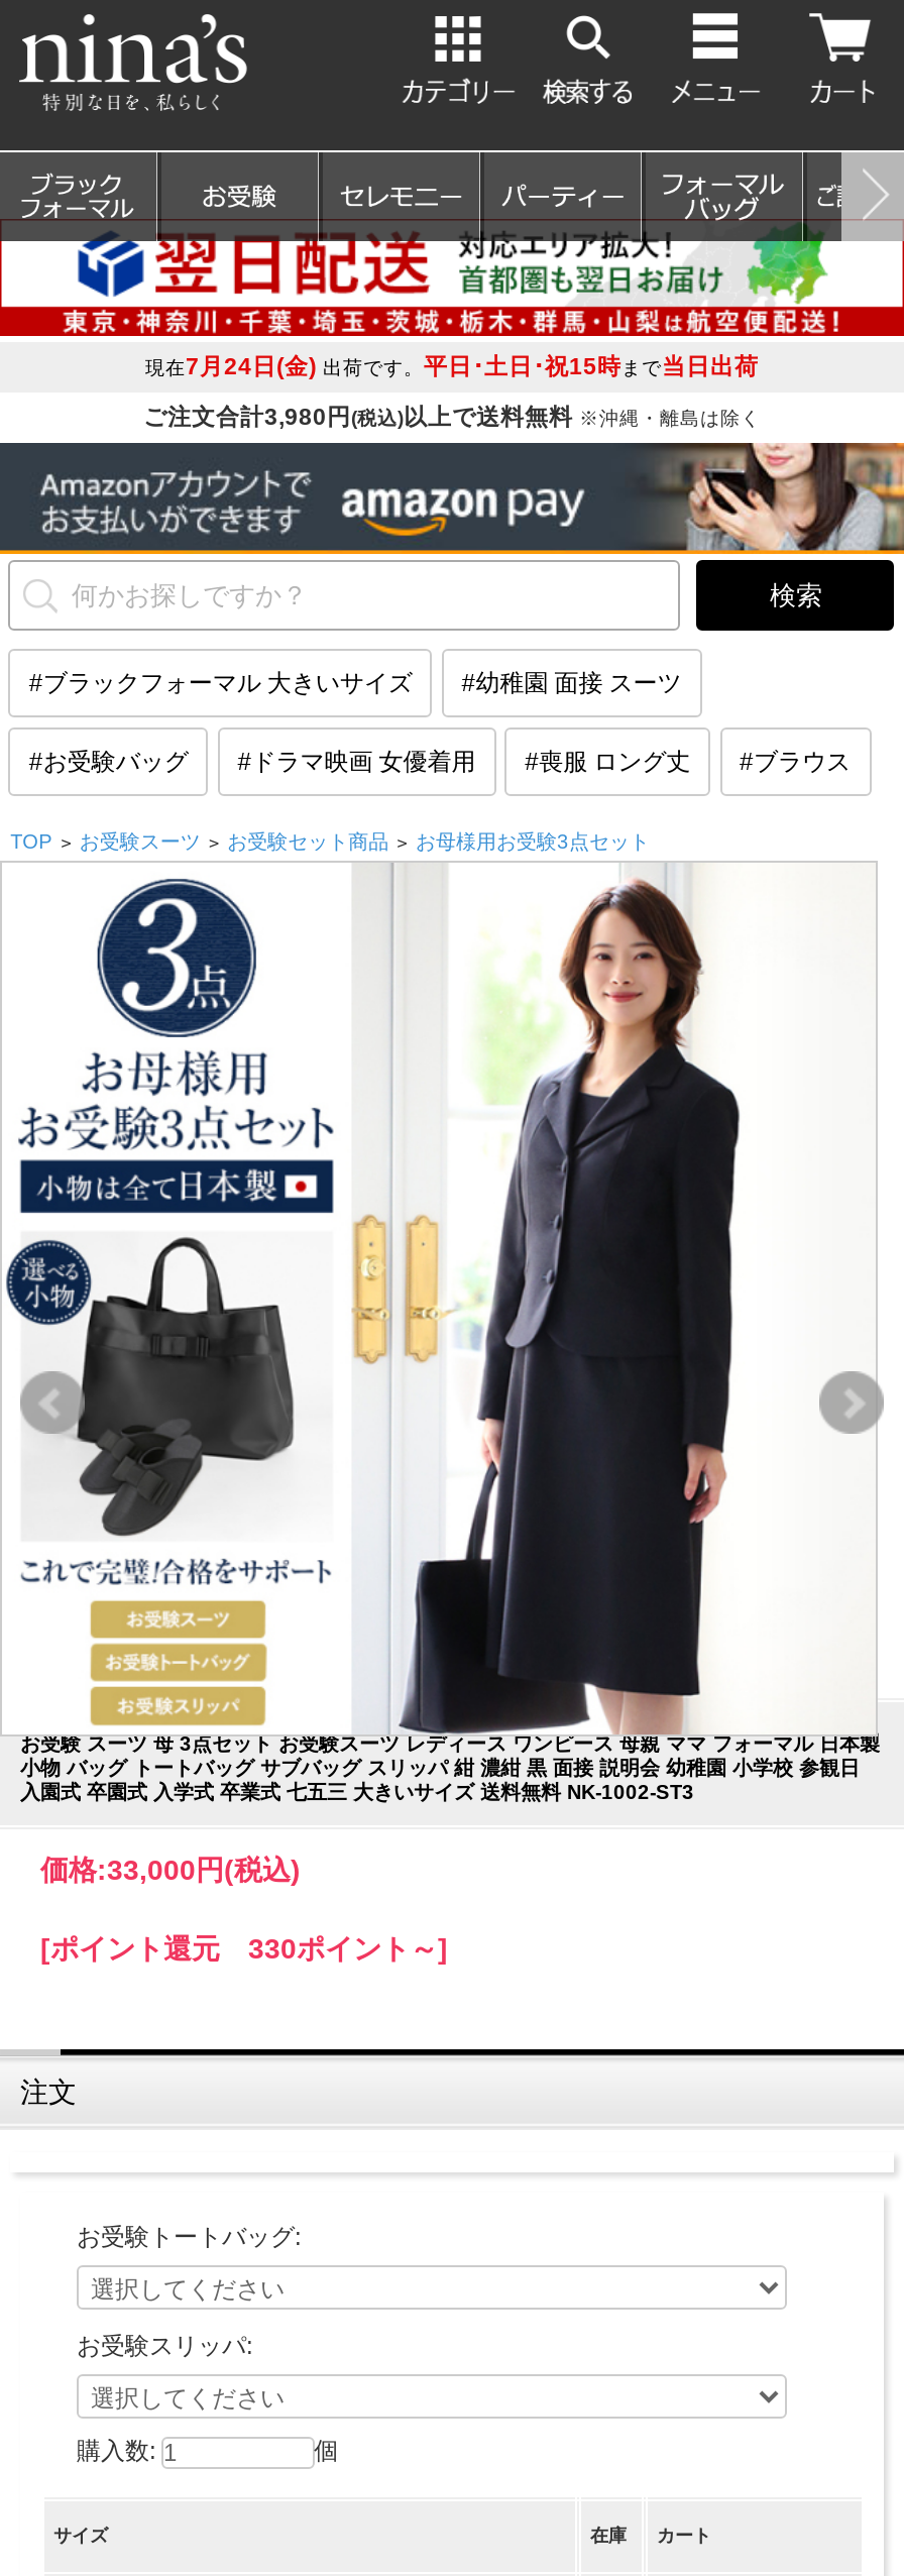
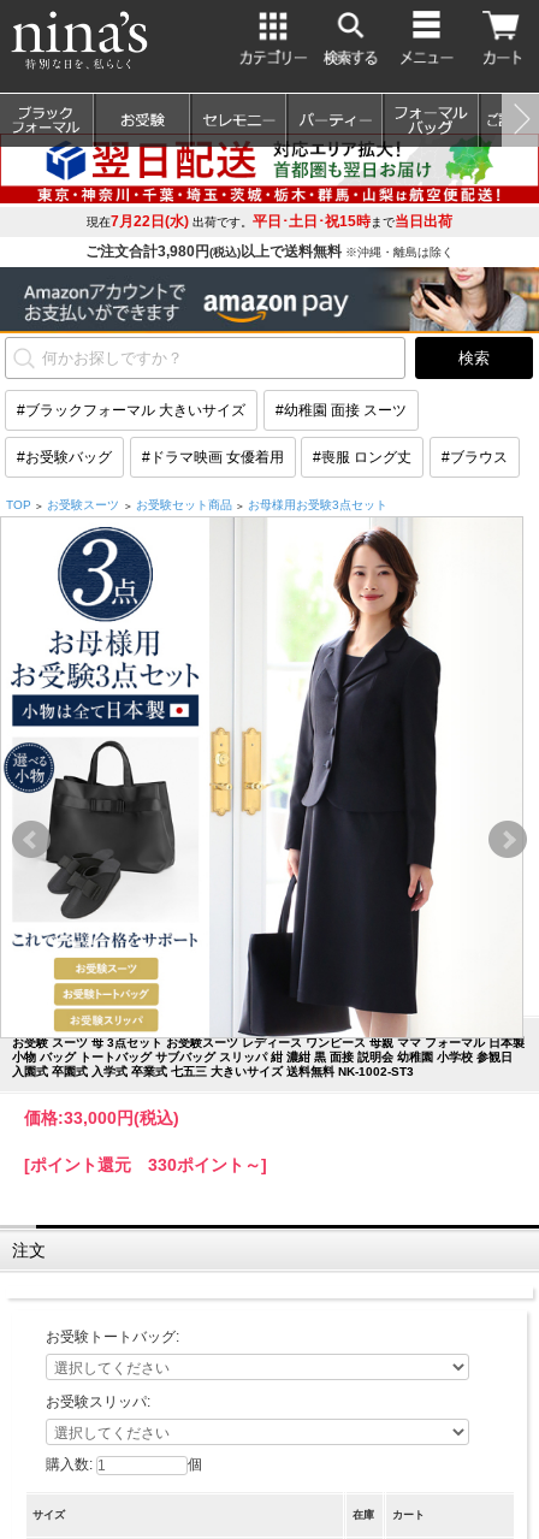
- 現在7月24日(金)出荷です。平日･土日･祝15時まで当日出荷
+ 現在7月22日(水)出荷です。平日･土日･祝15時まで当日出荷
